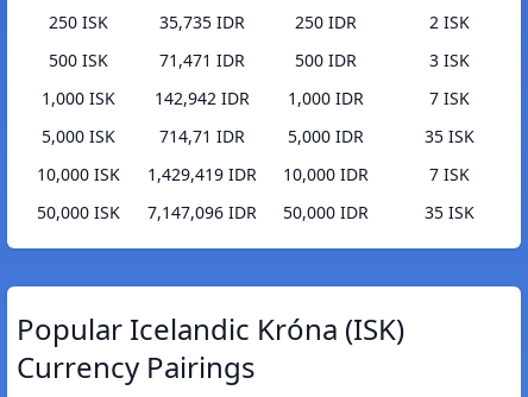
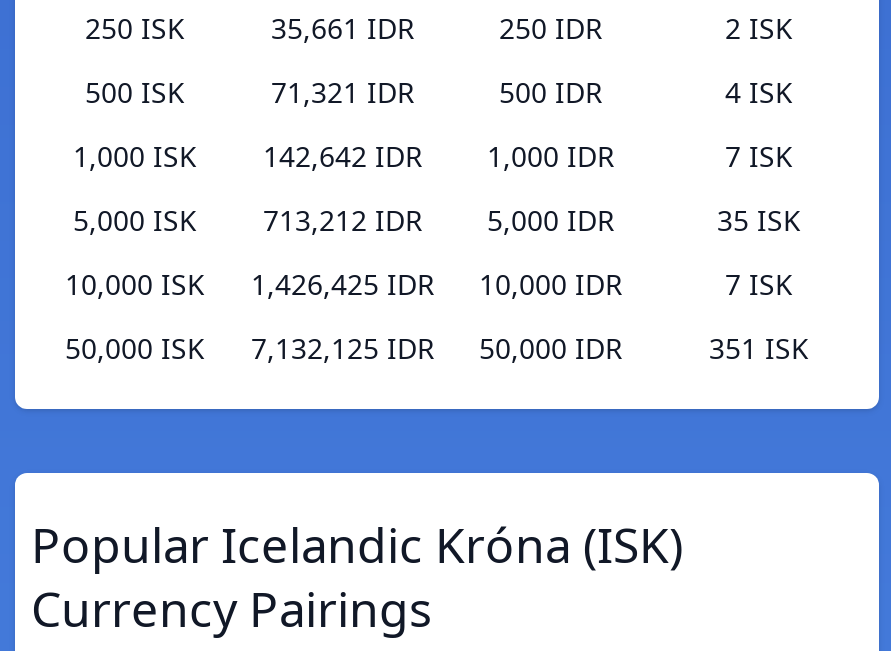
- 35,735 IDR
+ 35,661 IDR

- 71,471 IDR
+ 71,321 IDR

- 3 ISK
+ 4 ISK

- 1,000 ISK 142,942 IDR 1,000 IDR
+ 1,000 ISK 142,642 IDR 1,000 IDR

- 5,000 ISK 714,71 IDR 5,000 IDR
+ 5,000 ISK 713,212 IDR 5,000 IDR

- 10,000 ISK 1,429,419 IDR 10,000 IDR
+ 10,000 ISK 1,426,425 IDR 10,000 IDR

- 50,000 ISK 7,147,096 IDR 50,000 IDR
+ 50,000 ISK 7,132,125 IDR 50,000 IDR

- 35 ISK
+ 351 ISK
